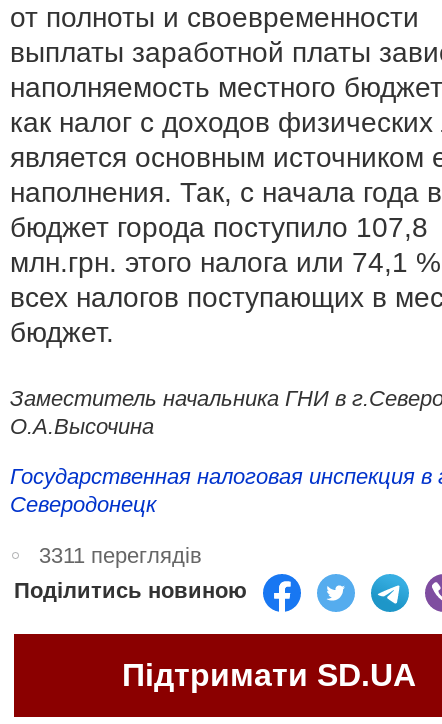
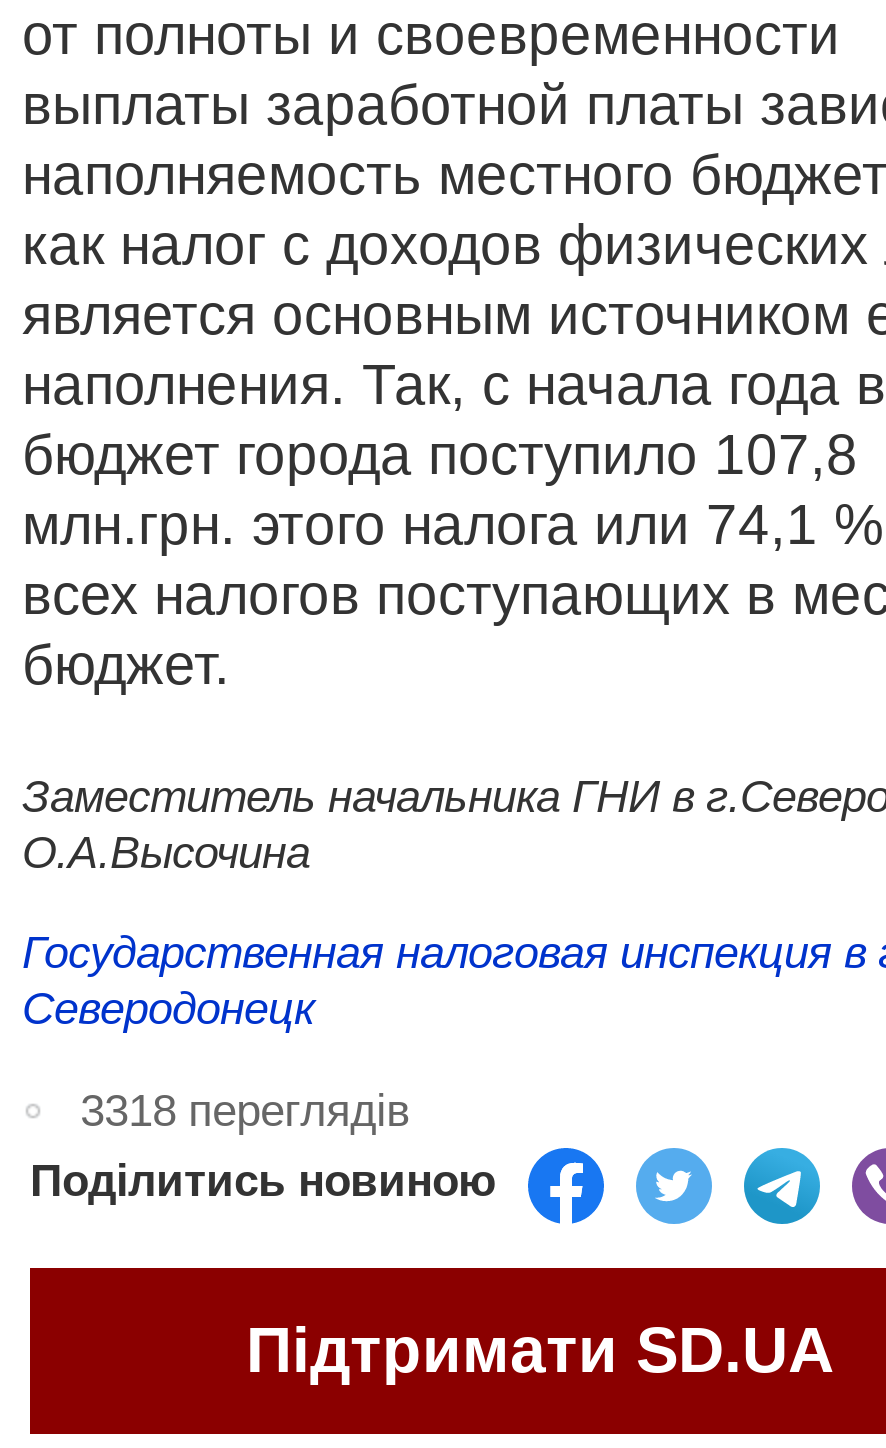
- 3311 переглядів
+ 3318 переглядів
